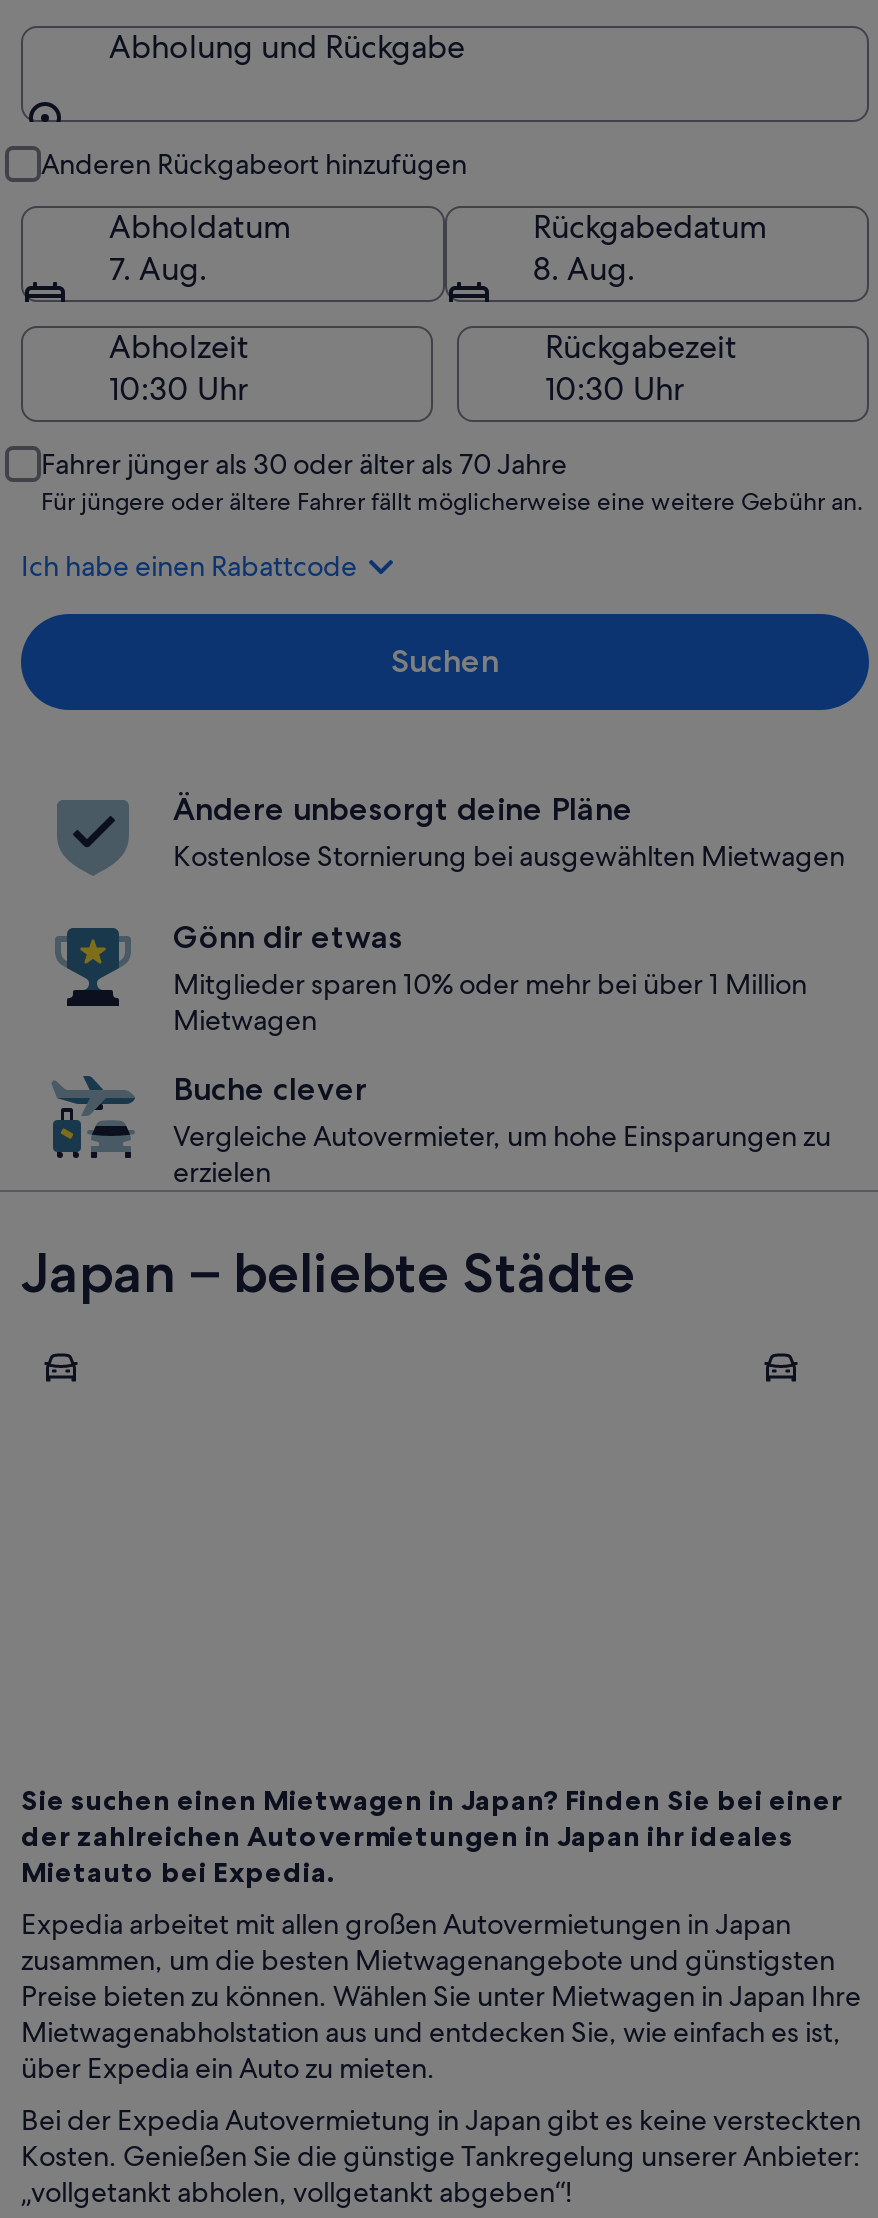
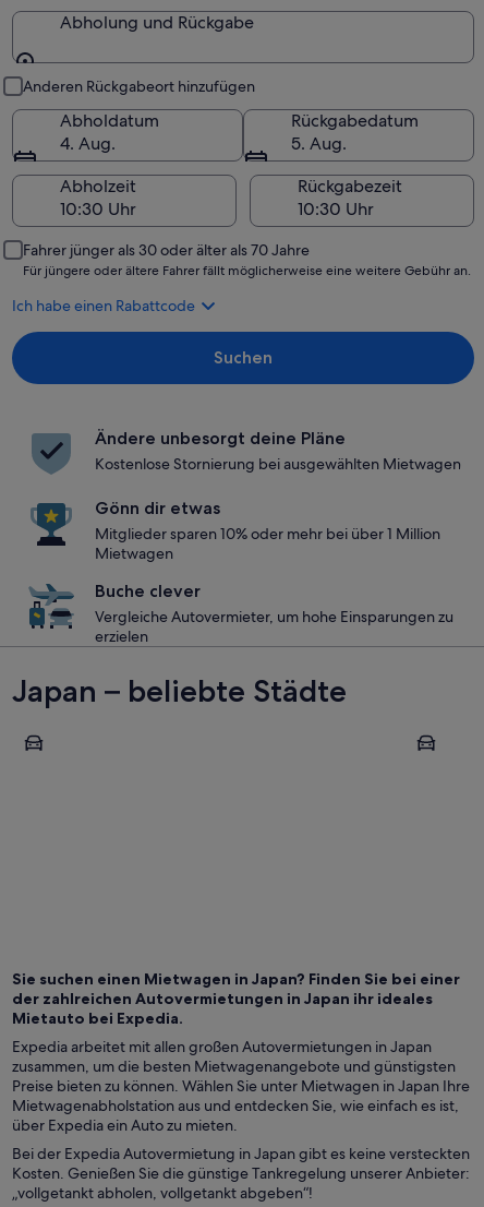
- 7. Aug.
+ 4. Aug.

- 8. Aug.
+ 5. Aug.
